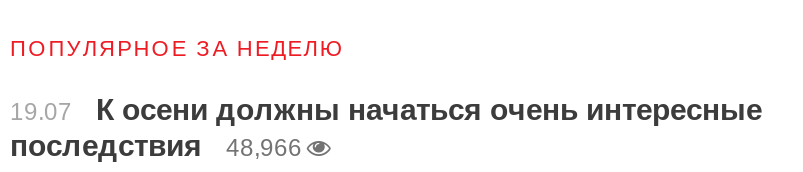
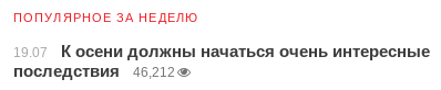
- последствия 48,966
+ последствия 46,212
